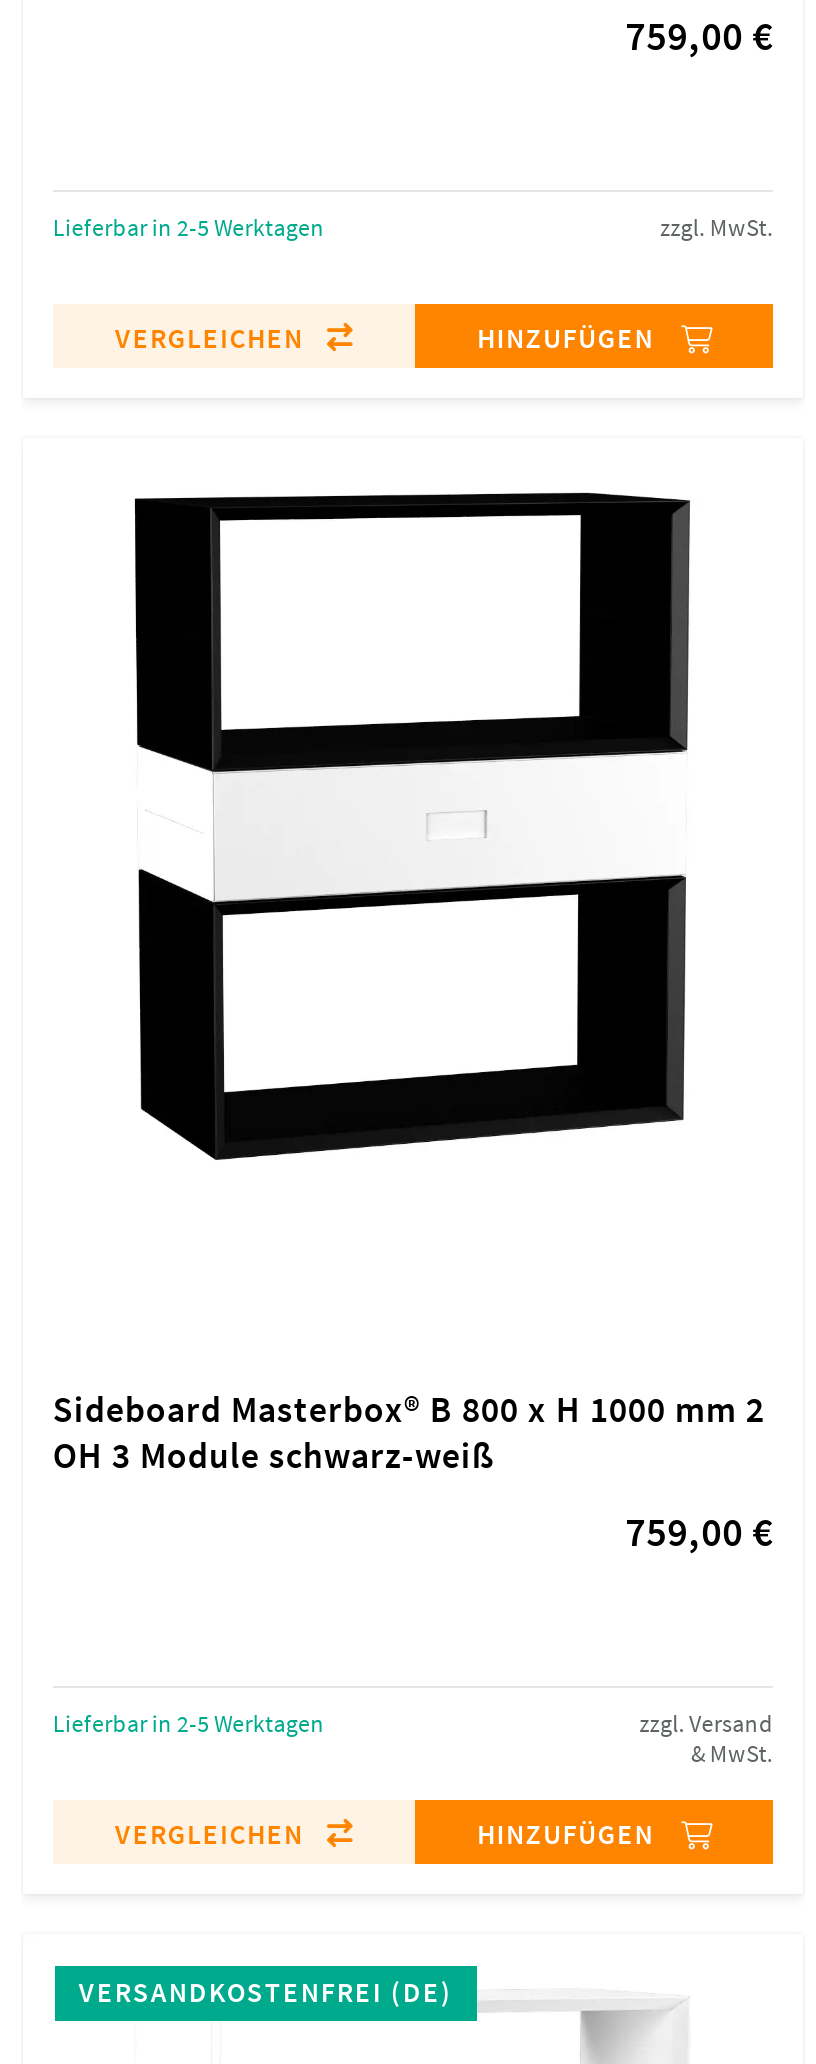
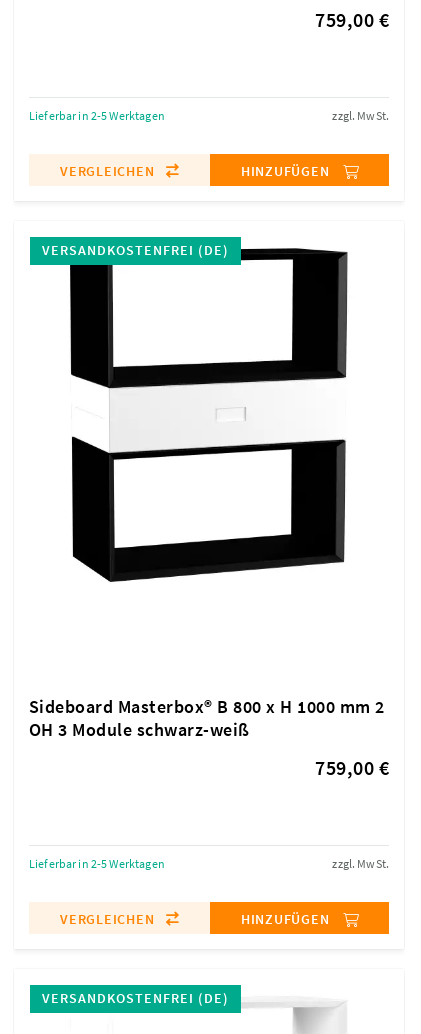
+ VERSANDKOSTENFREI (DE)

- zzgl. Versand
- & MwSt.
+ zzgl. MwSt.
